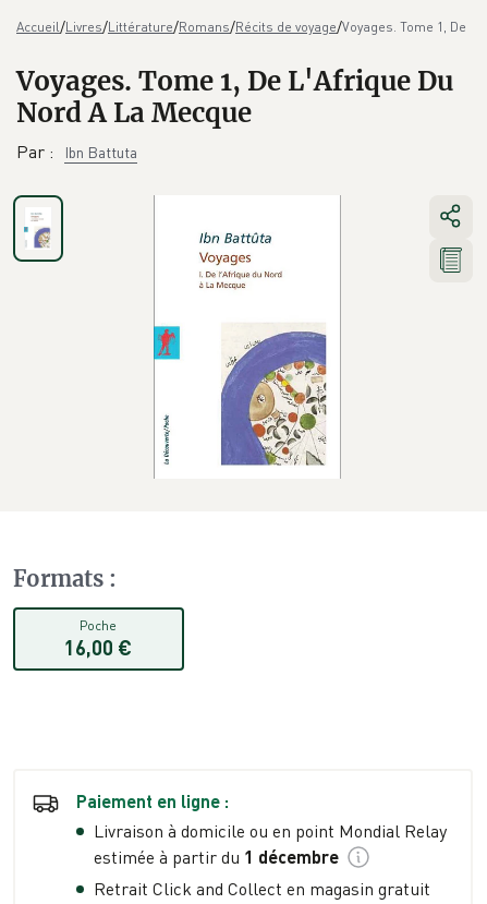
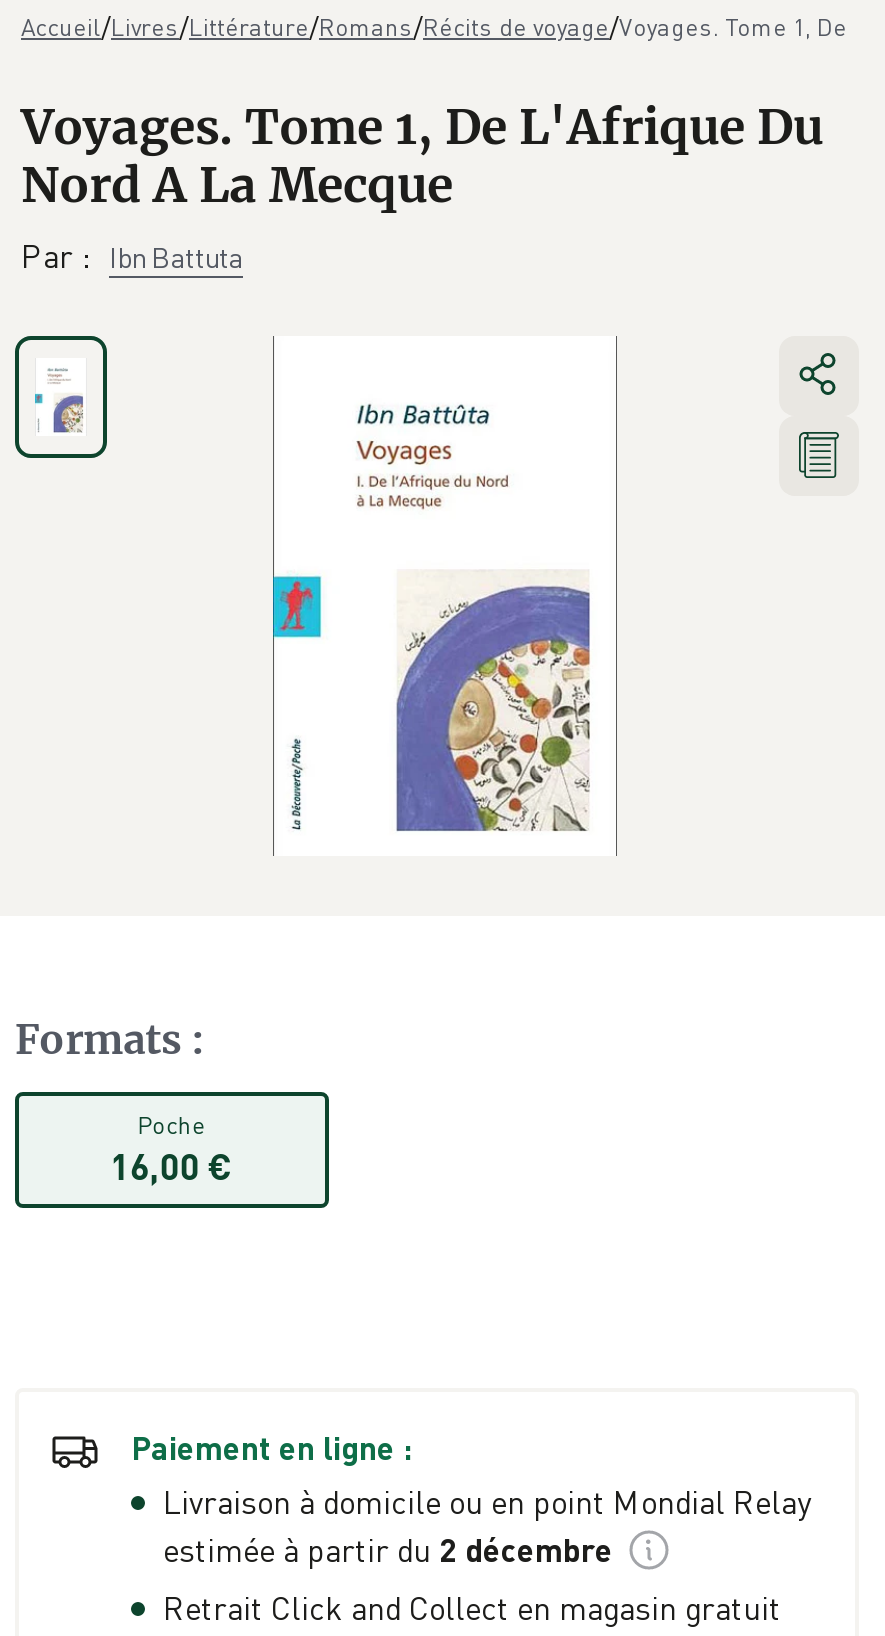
- estimée à partir du 1 décembre
+ estimée à partir du 2 décembre
